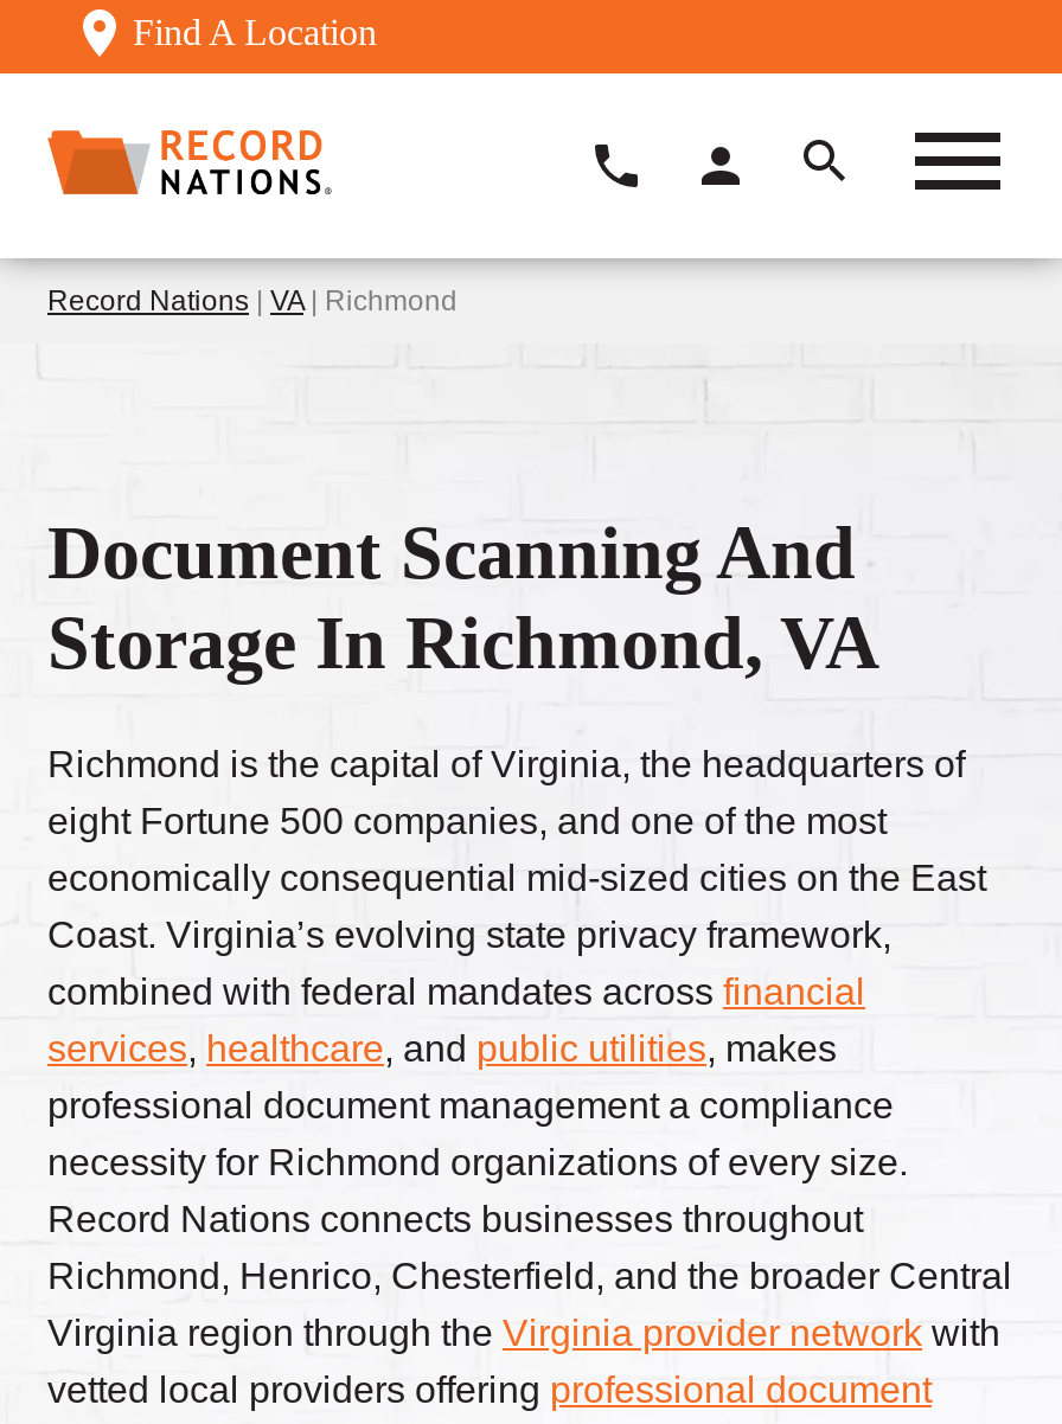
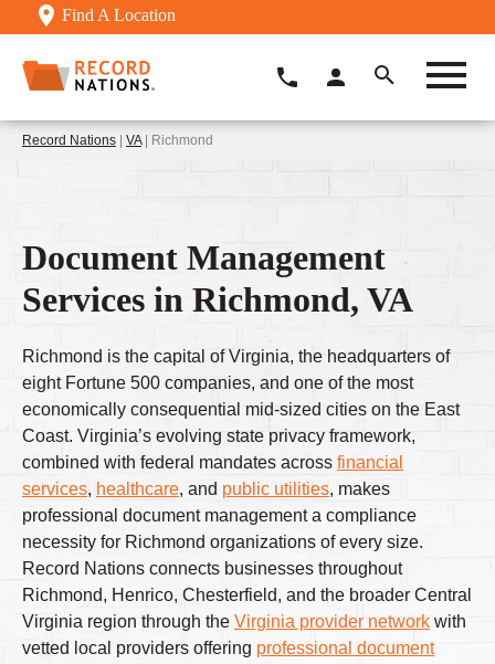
- Document Scanning And
- Storage In Richmond, VA
+ Document Management
+ Services in Richmond, VA
